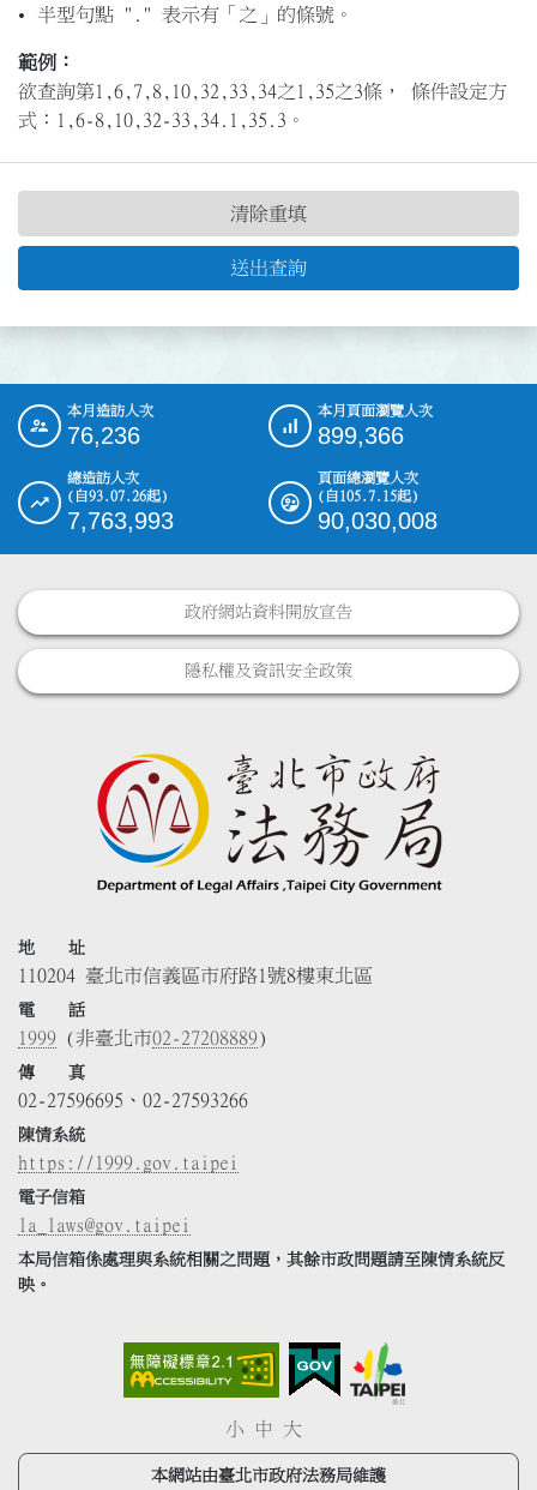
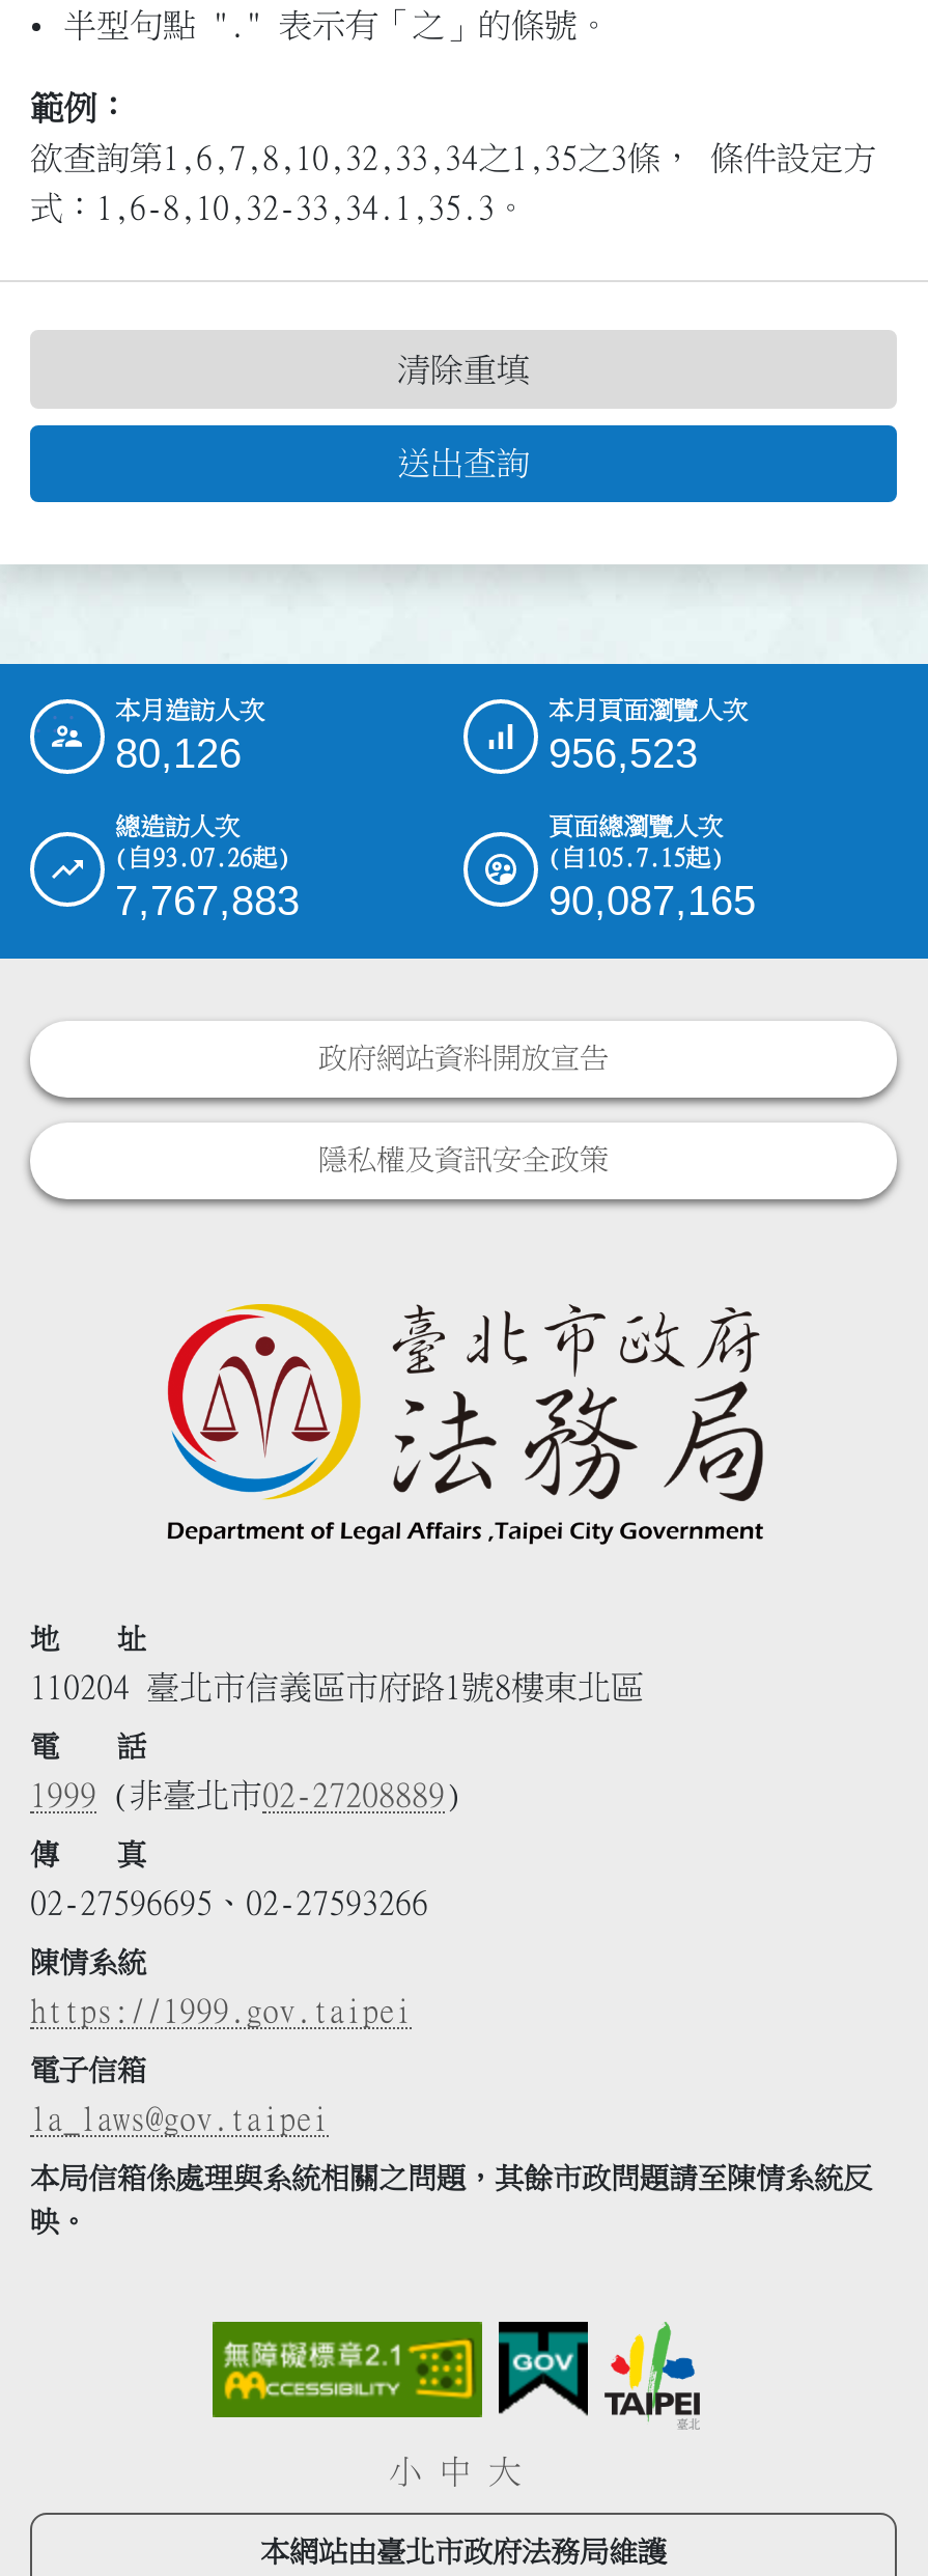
- 76,236
+ 80,126

- 899,366
+ 956,523

- 7,763,993
+ 7,767,883

- 90,030,008
+ 90,087,165
